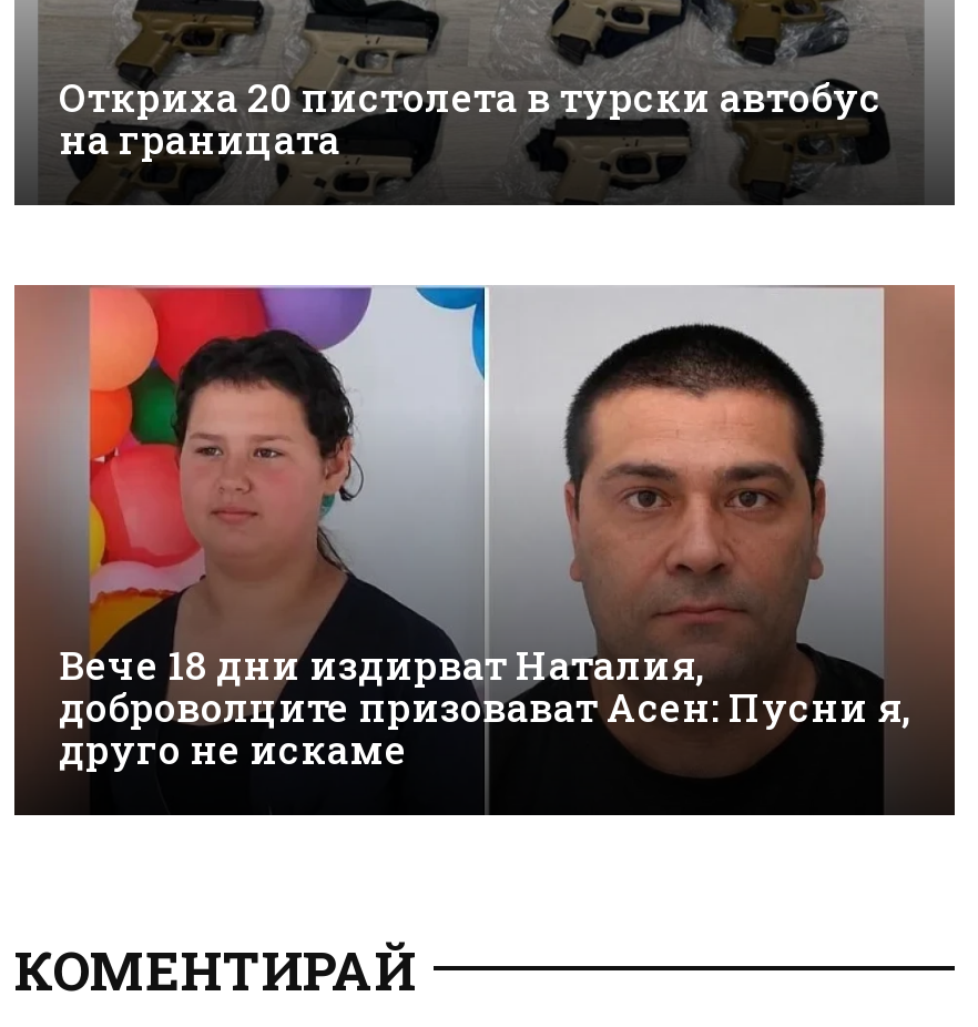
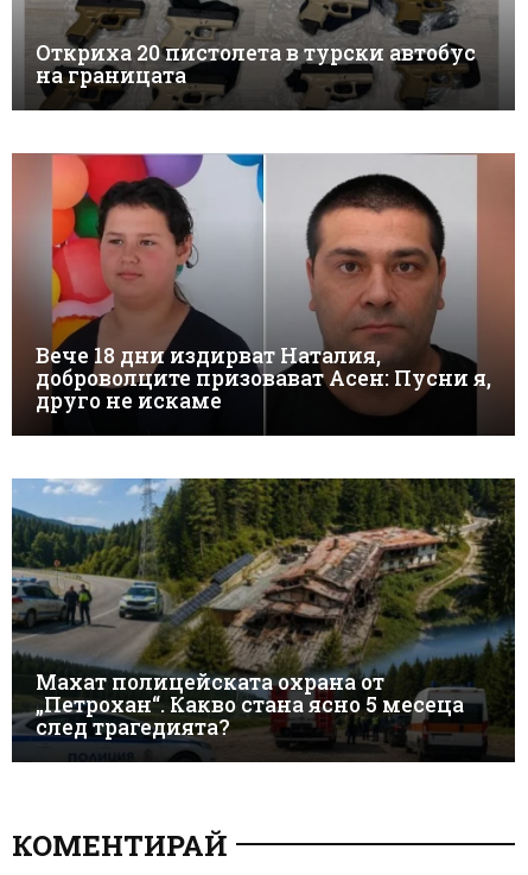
+ [image]
+ Махат полицейската охрана от
+ „Петрохан“. Какво стана ясно 5 месеца
+ след трагедията?
